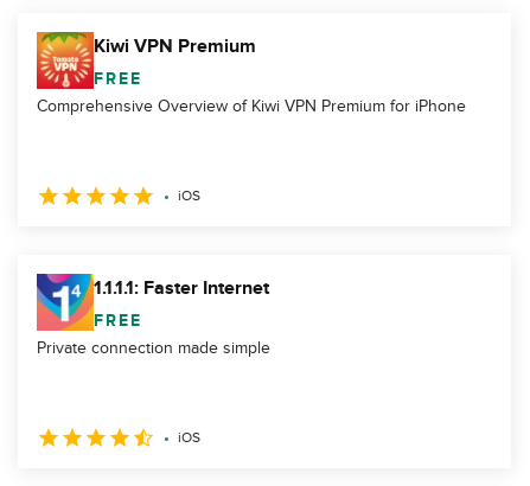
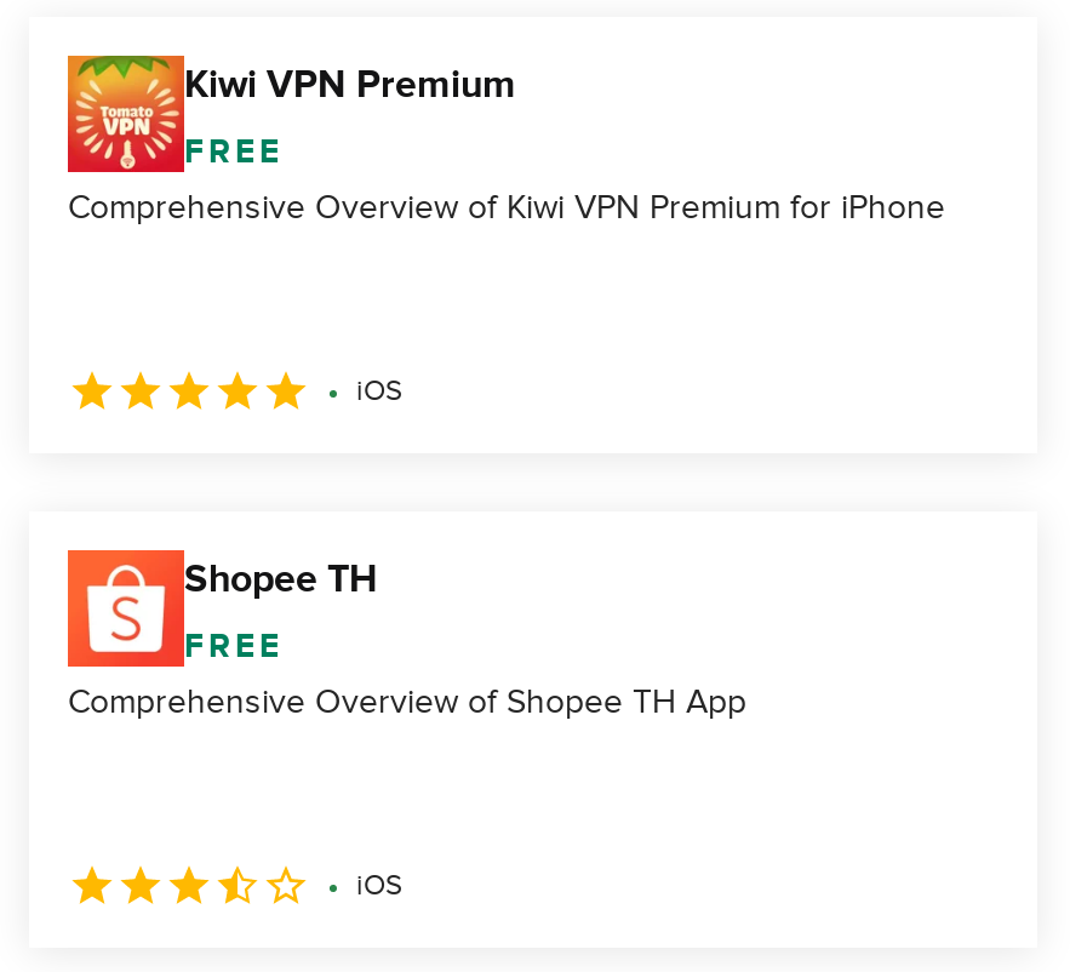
- [image]
- 1.1.1.1: Faster Internet
+ [image]
+ Shopee TH

- Private connection made simple
+ Comprehensive Overview of Shopee TH App
